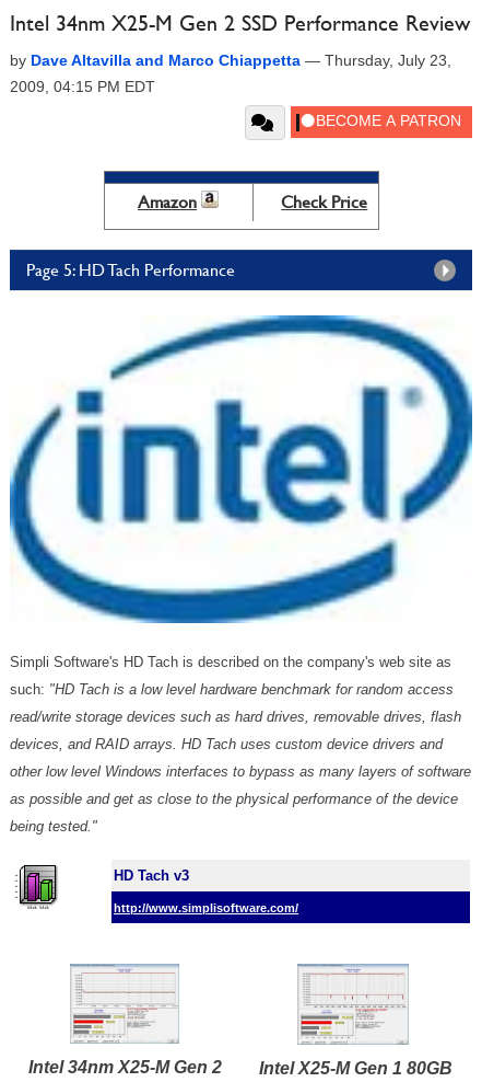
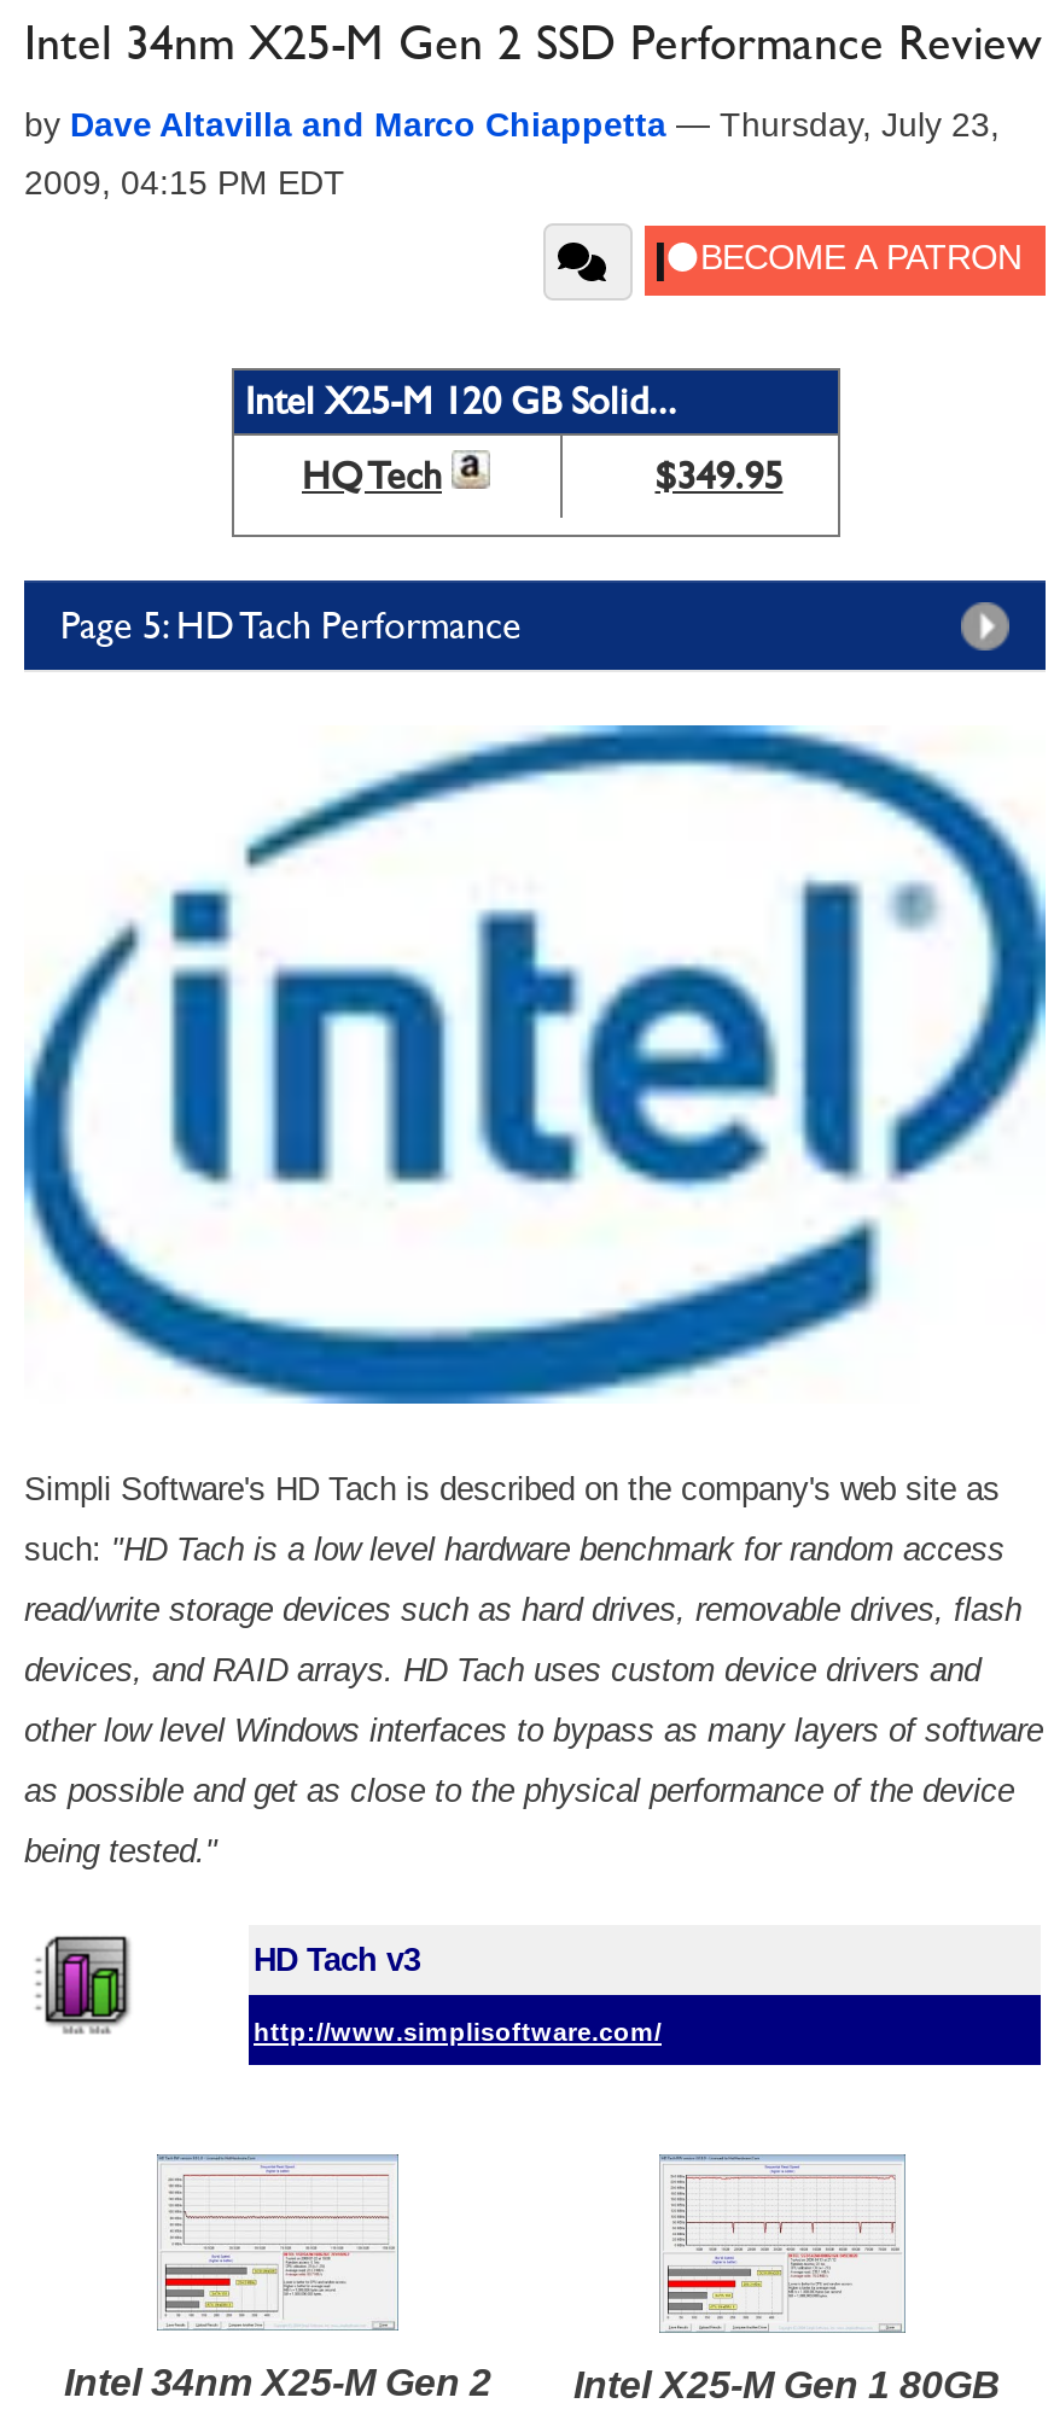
- Amazon
- Check Price
+ Intel X25-M 120 GB Solid...
+ HQ Tech
+ $349.95
